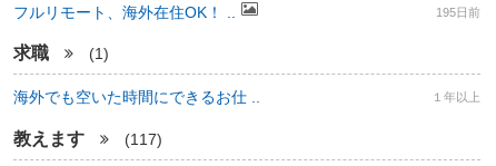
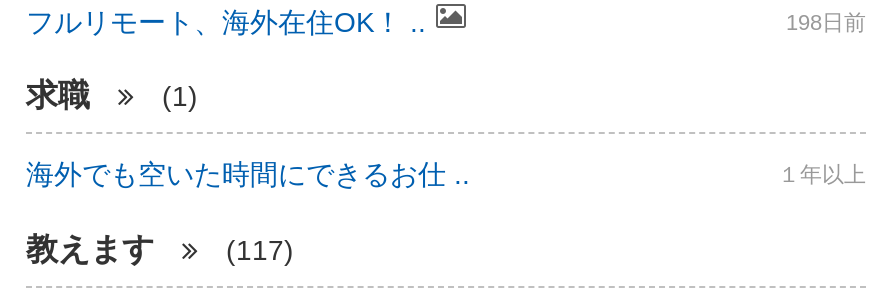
- 195日前
+ 198日前
